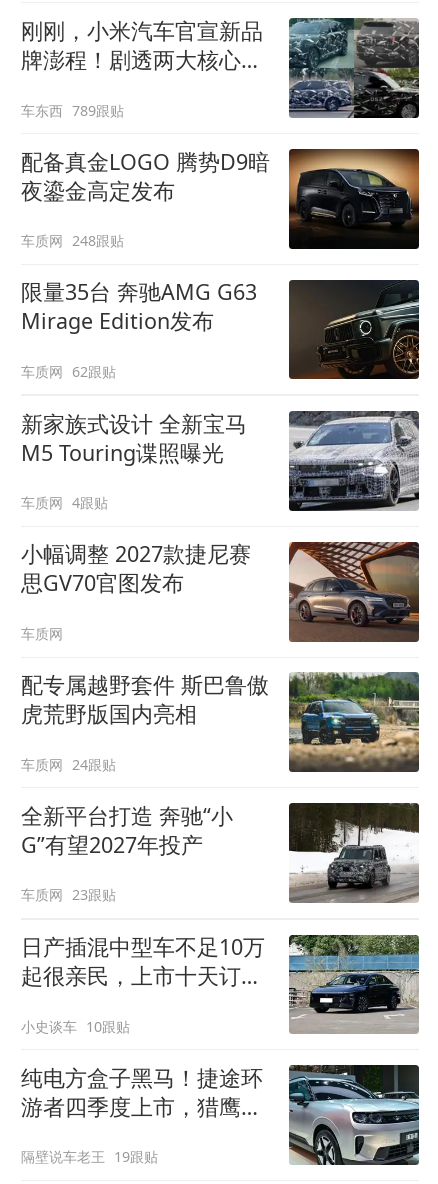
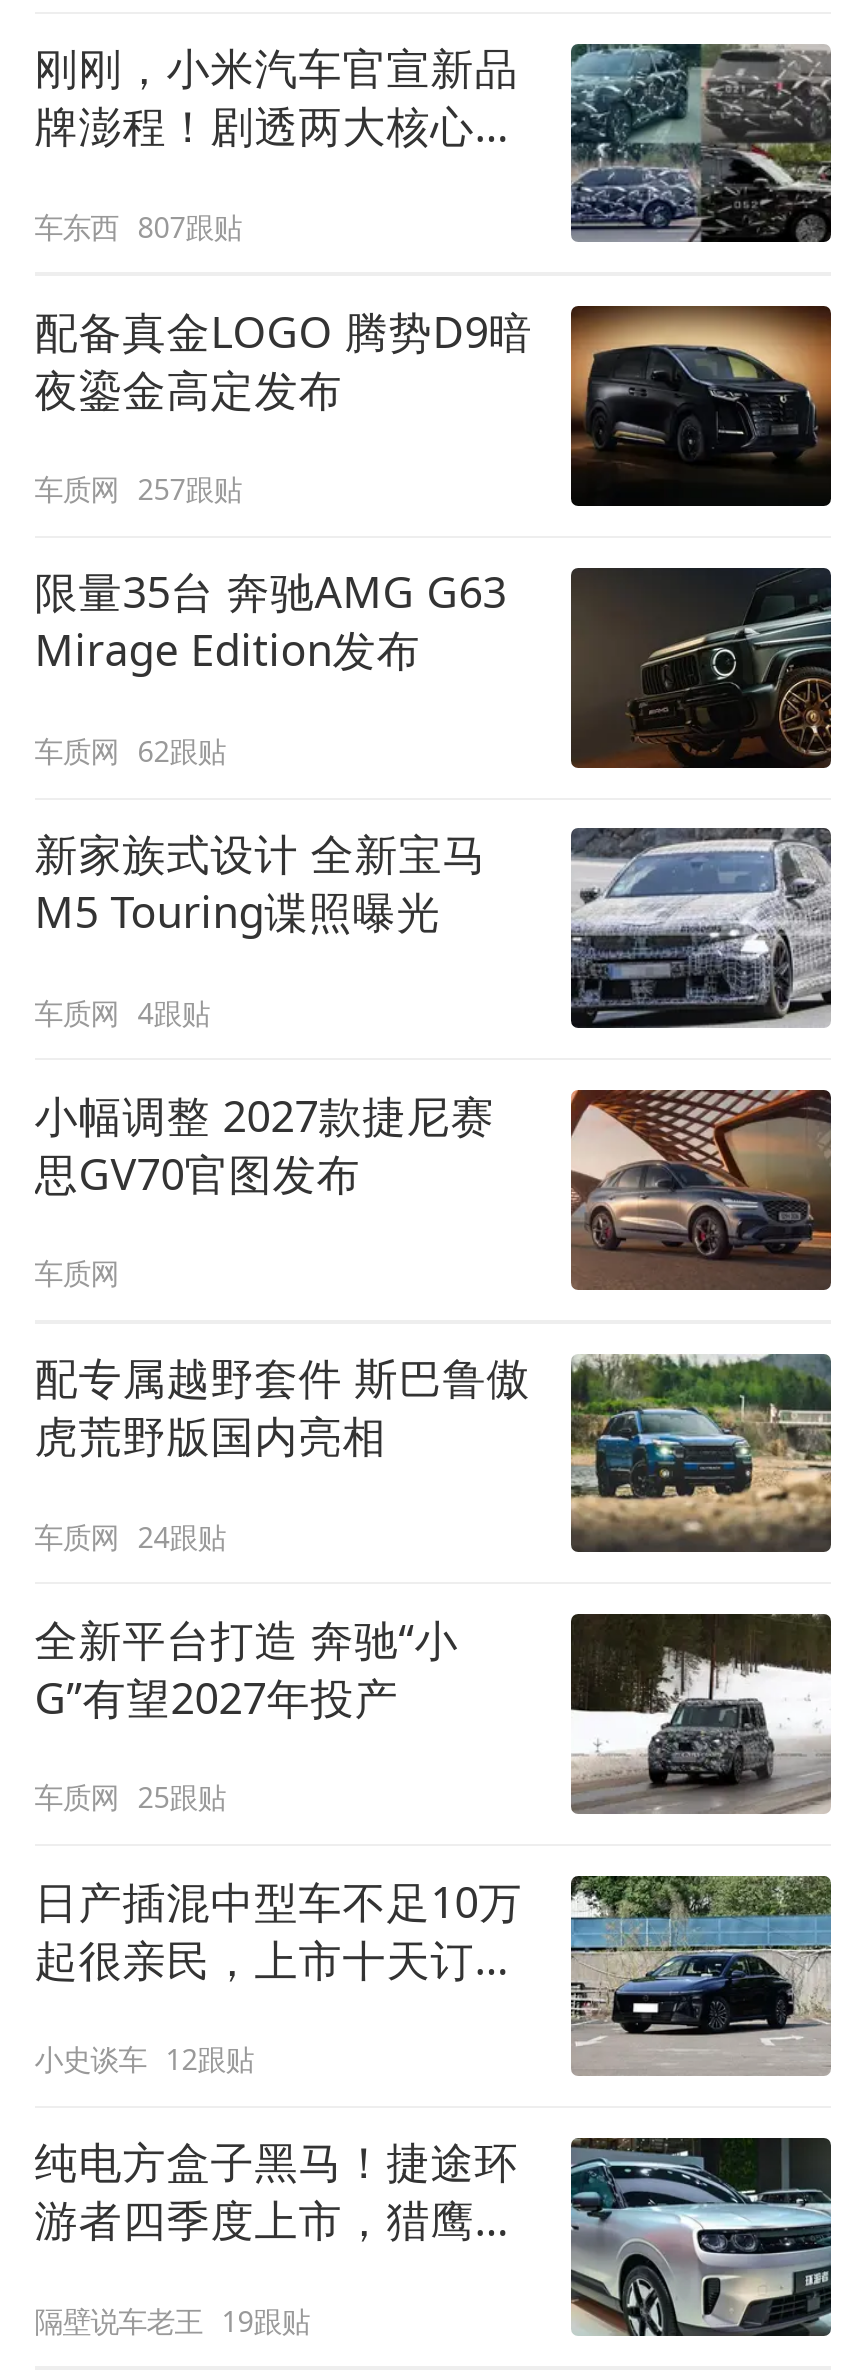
- 车东西 789跟贴
+ 车东西 807跟贴

- 车质网 248跟贴
+ 车质网 257跟贴

- 车质网 23跟贴
+ 车质网 25跟贴

- 小史谈车 10跟贴
+ 小史谈车 12跟贴
